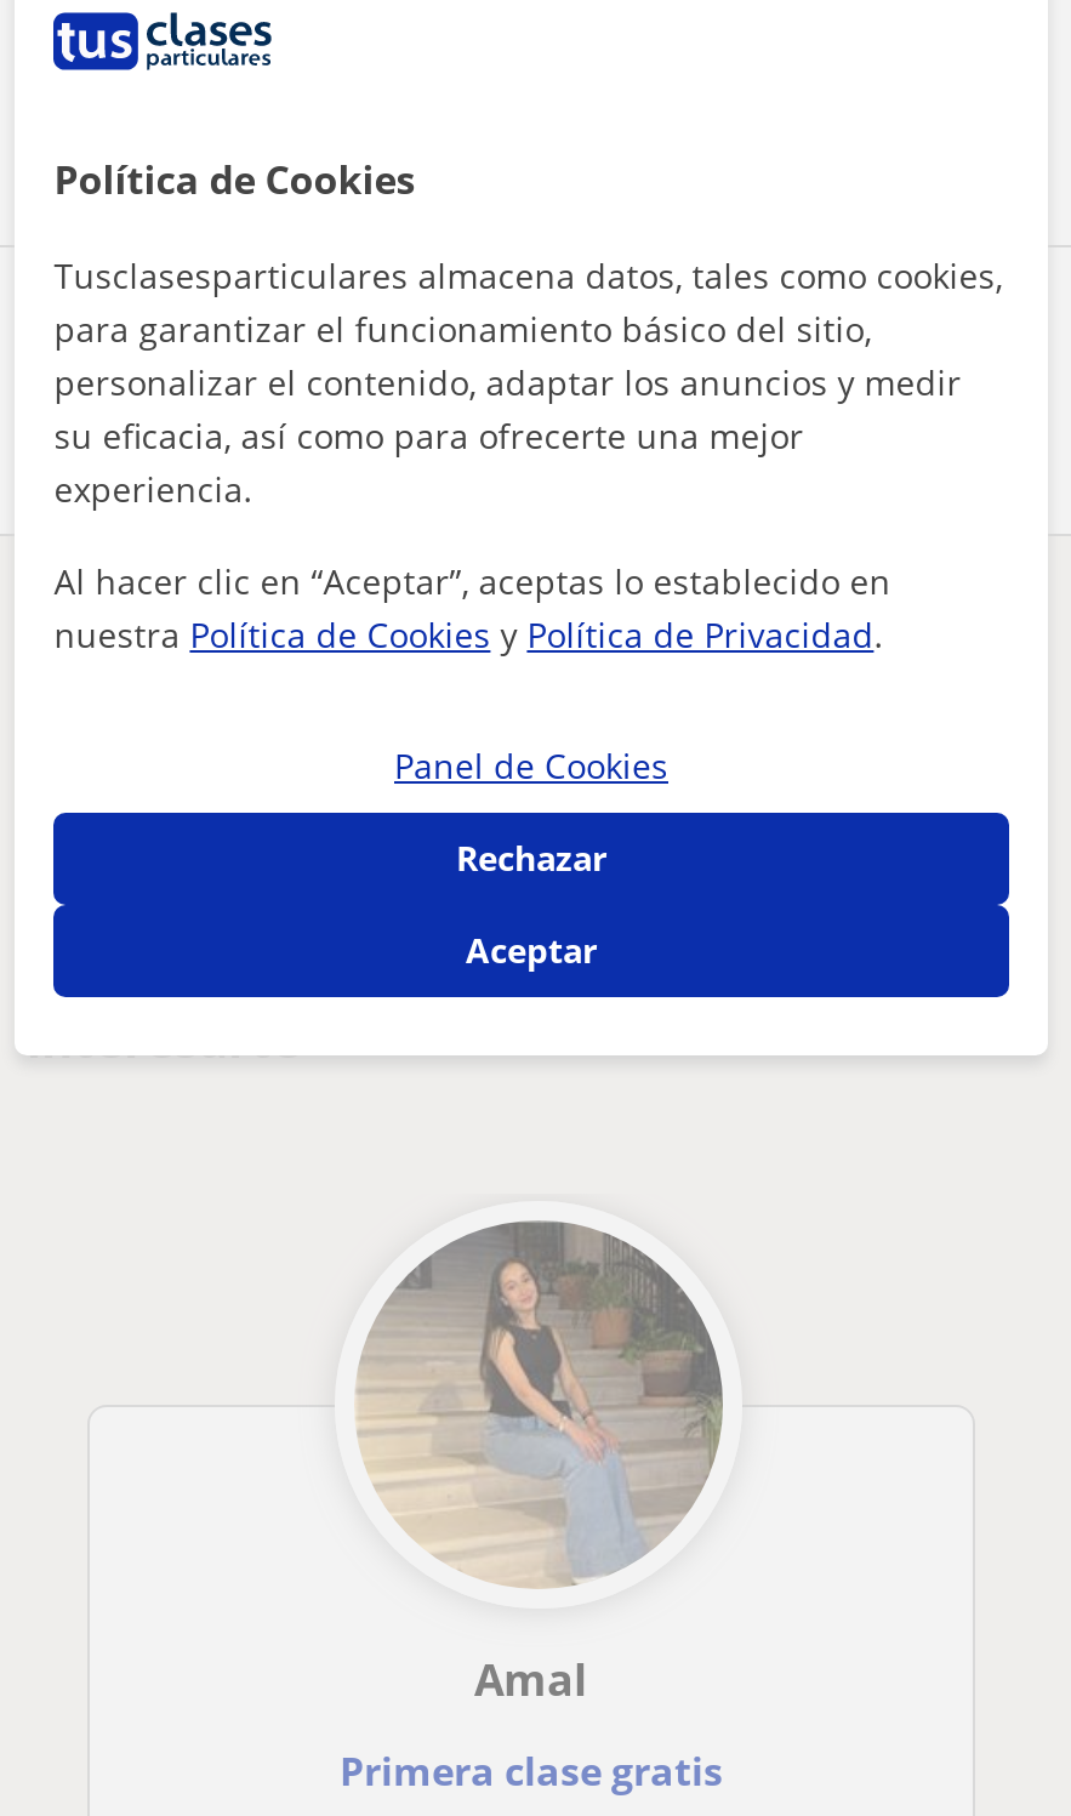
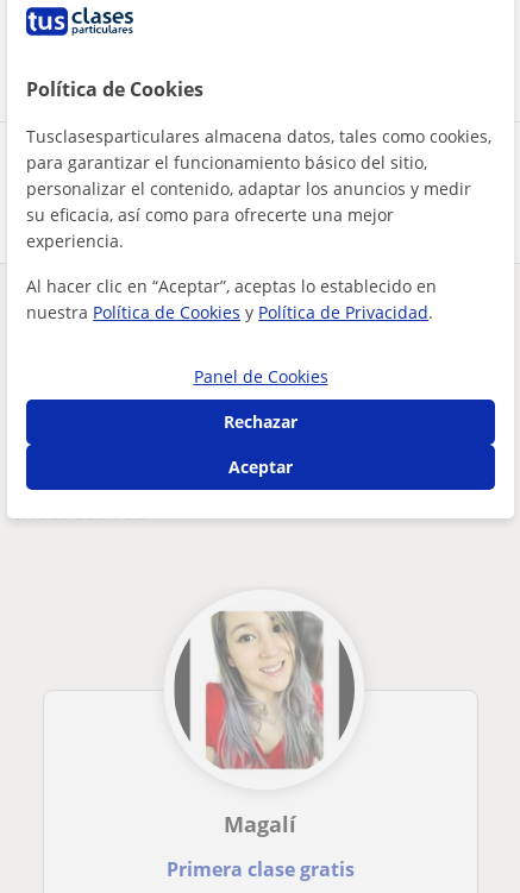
- [image]
- Amal
+ [image]
+ Magalí
